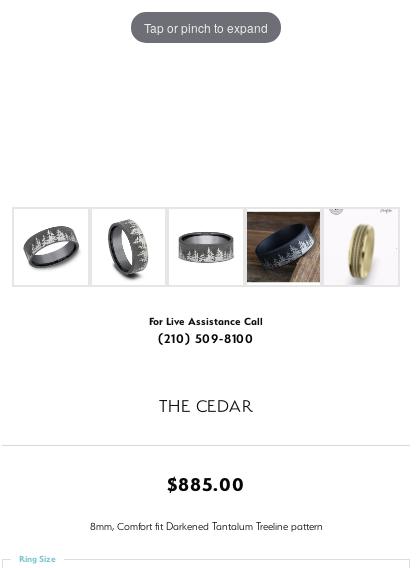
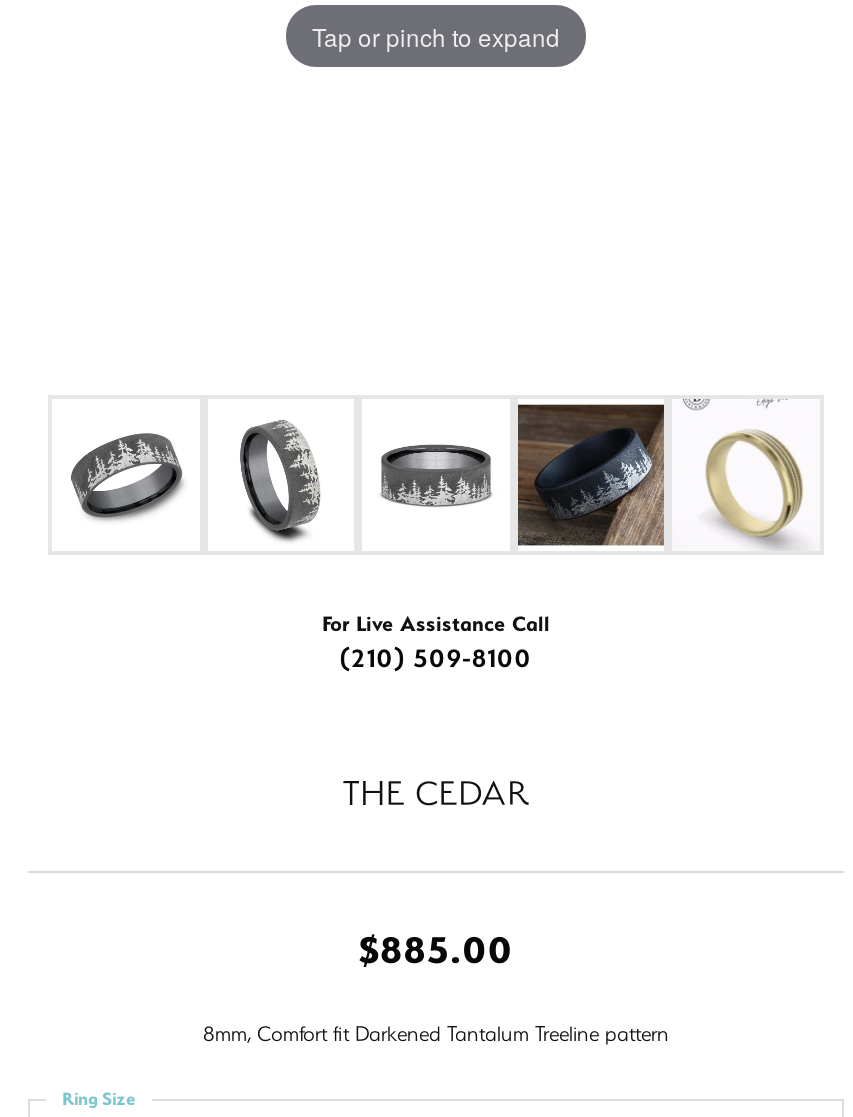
- [image]
+ [image]
